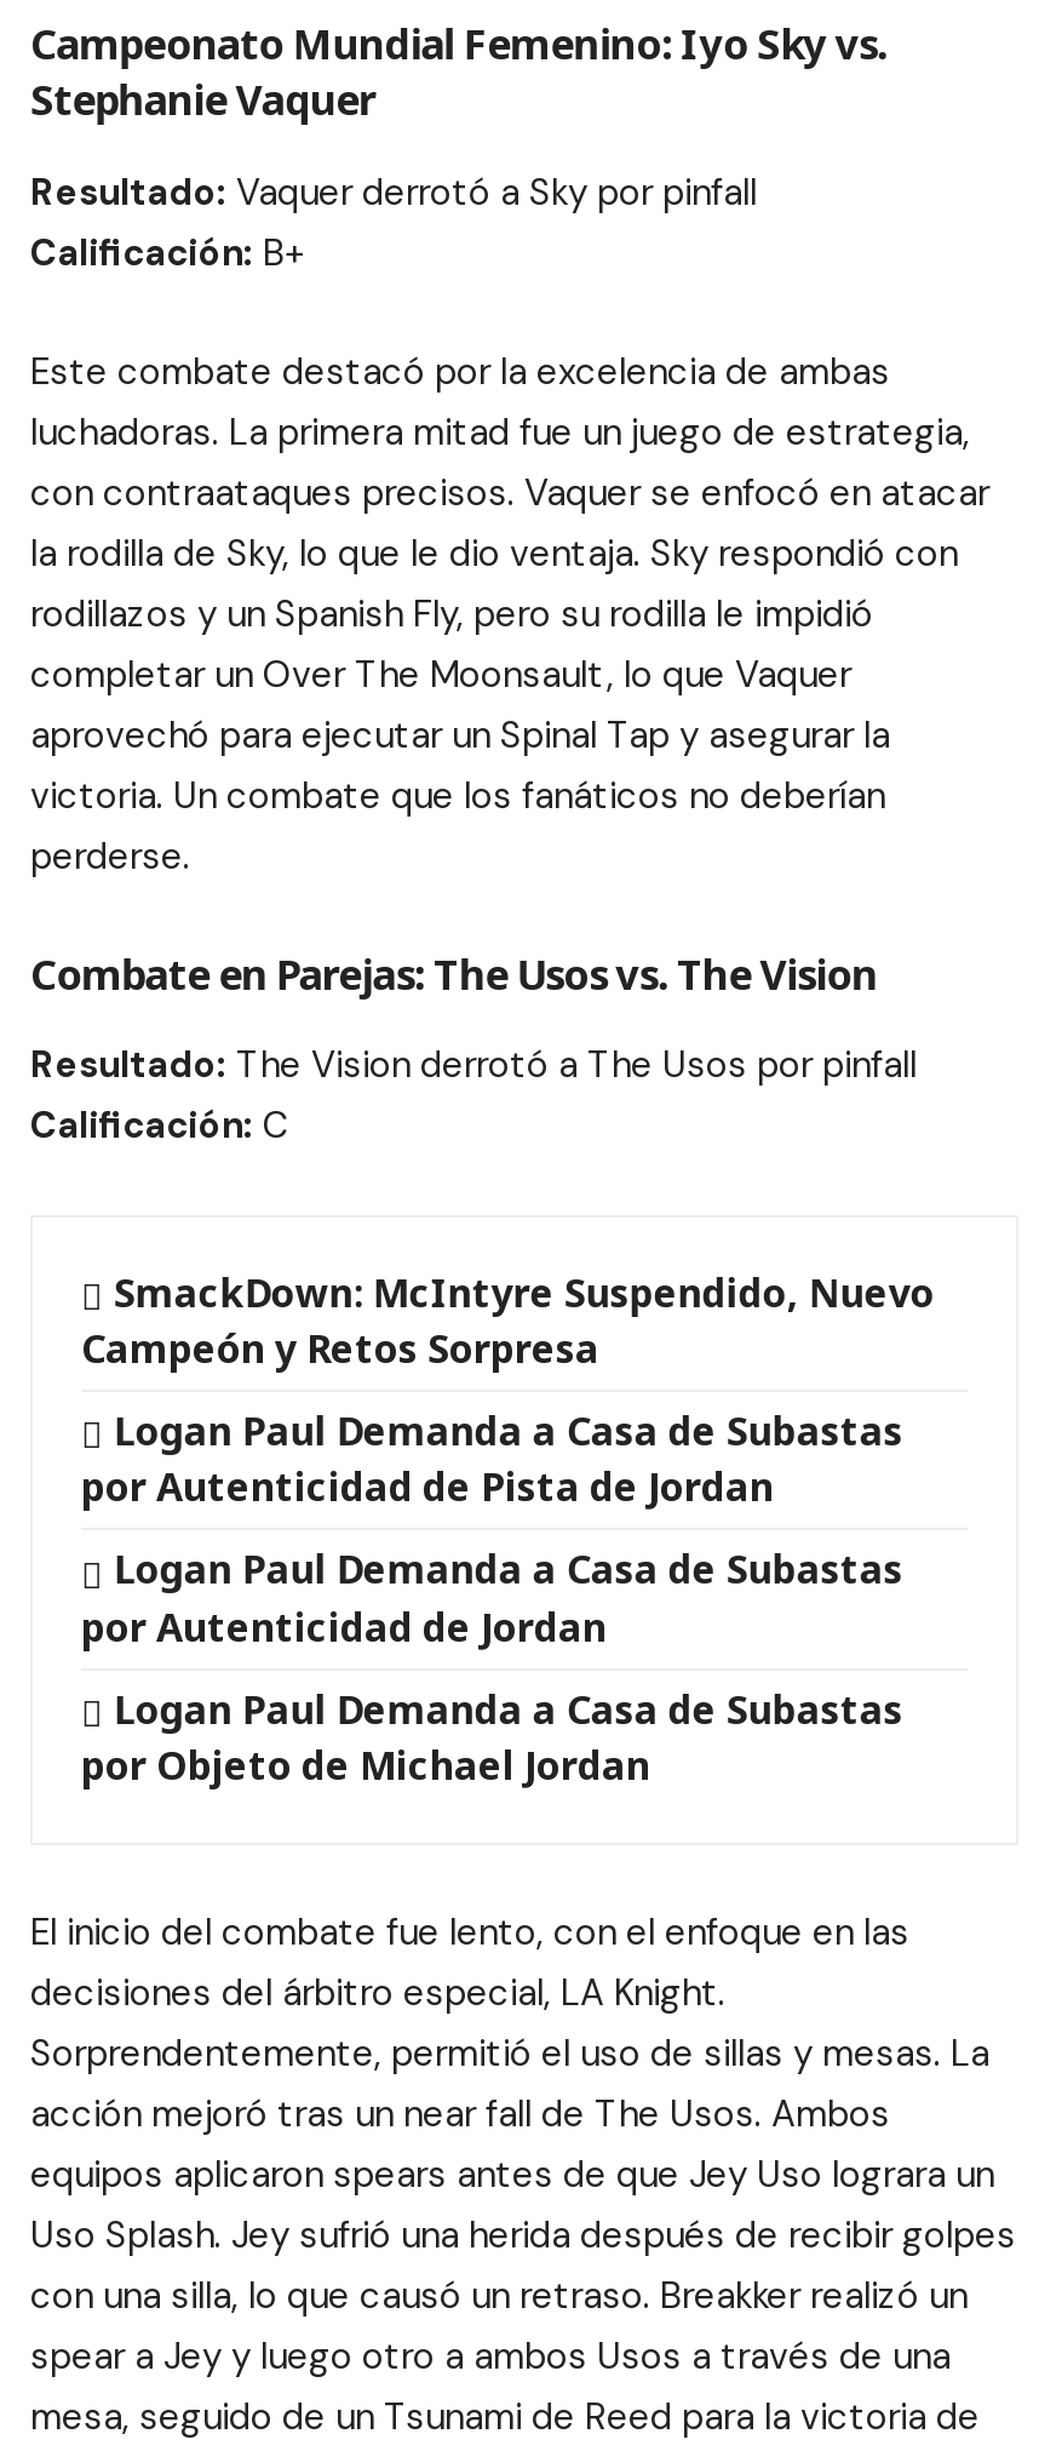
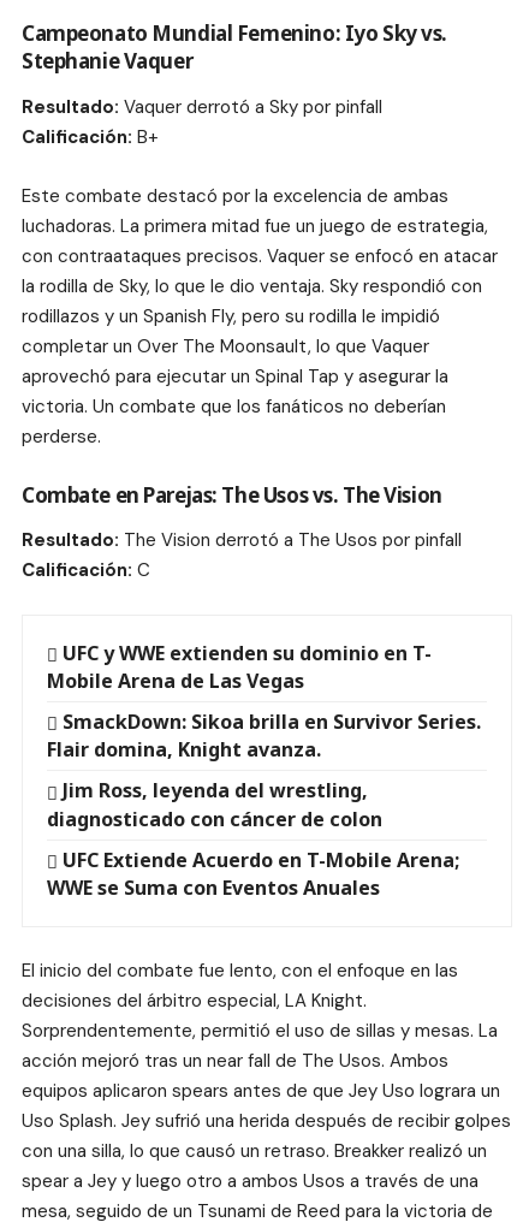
- SmackDown: McIntyre Suspendido, Nuevo
- Campeón y Retos Sorpresa
+ UFC y WWE extienden su dominio en T-
+ Mobile Arena de Las Vegas

- Logan Paul Demanda a Casa de Subastas
- por Autenticidad de Pista de Jordan
+ SmackDown: Sikoa brilla en Survivor Series.
+ Flair domina, Knight avanza.

- Logan Paul Demanda a Casa de Subastas
- por Autenticidad de Jordan
+ Jim Ross, leyenda del wrestling,
+ diagnosticado con cáncer de colon

- Logan Paul Demanda a Casa de Subastas
- por Objeto de Michael Jordan
+ UFC Extiende Acuerdo en T-Mobile Arena;
+ WWE se Suma con Eventos Anuales
